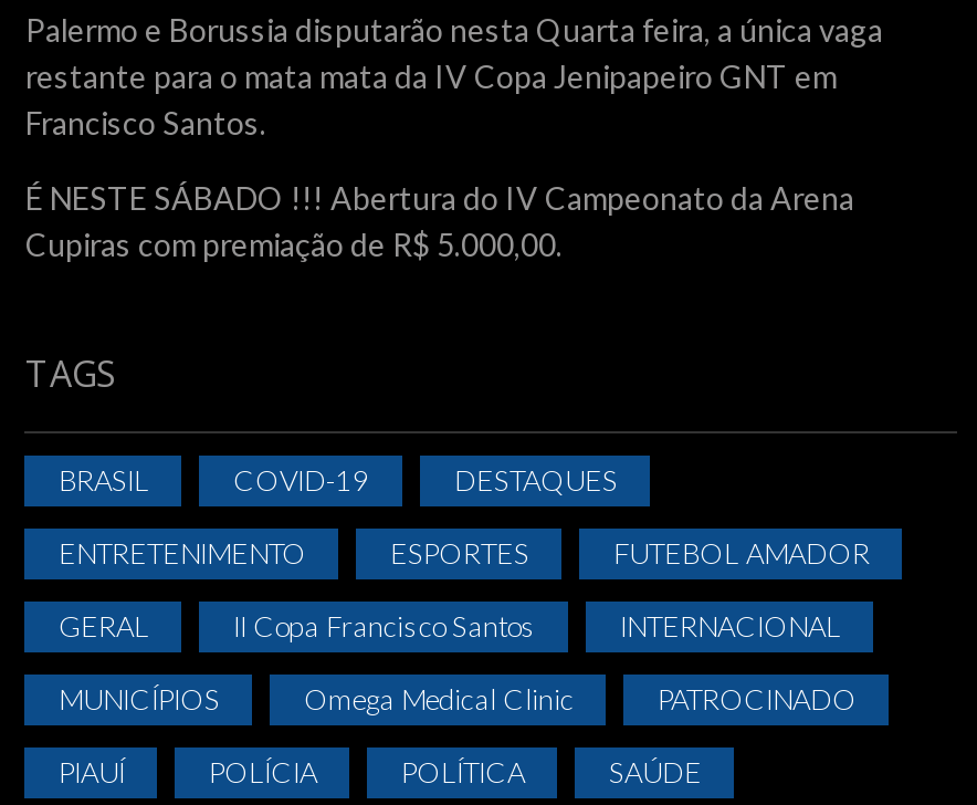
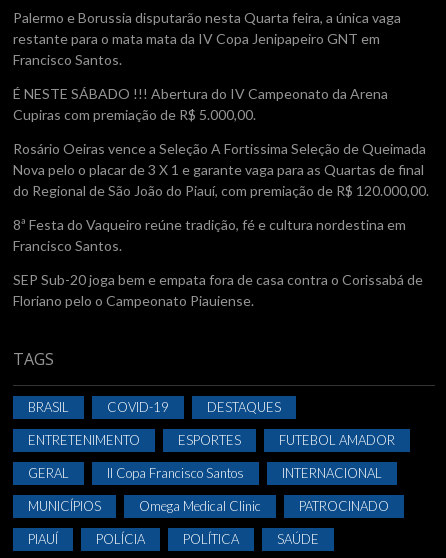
+ Rosário Oeiras vence a Seleção A Fortissima Seleção de Queimada
+ Nova pelo o placar de 3 X 1 e garante vaga para as Quartas de final
+ do Regional de São João do Piauí, com premiação de R$ 120.000,00.
+ 8ª Festa do Vaqueiro reúne tradição, fé e cultura nordestina em
+ Francisco Santos.
+ SEP Sub-20 joga bem e empata fora de casa contra o Corissabá de
+ Floriano pelo o Campeonato Piauiense.
